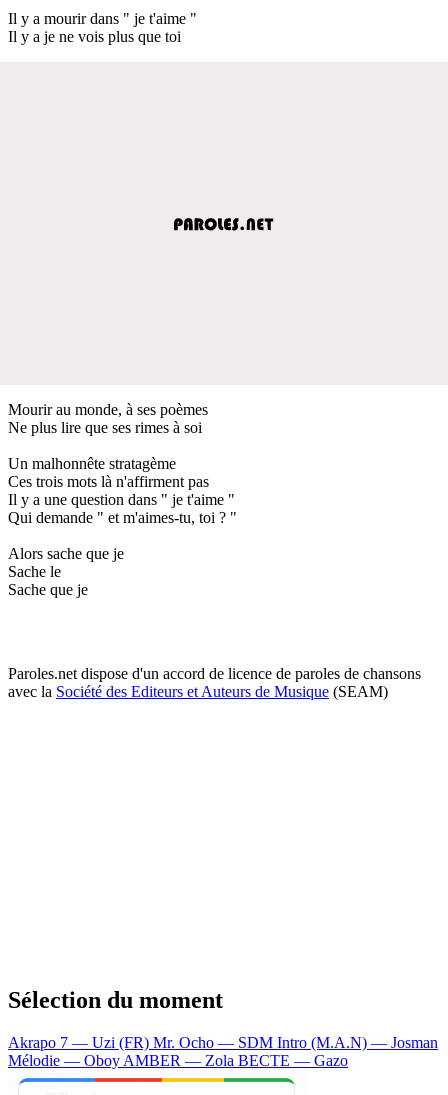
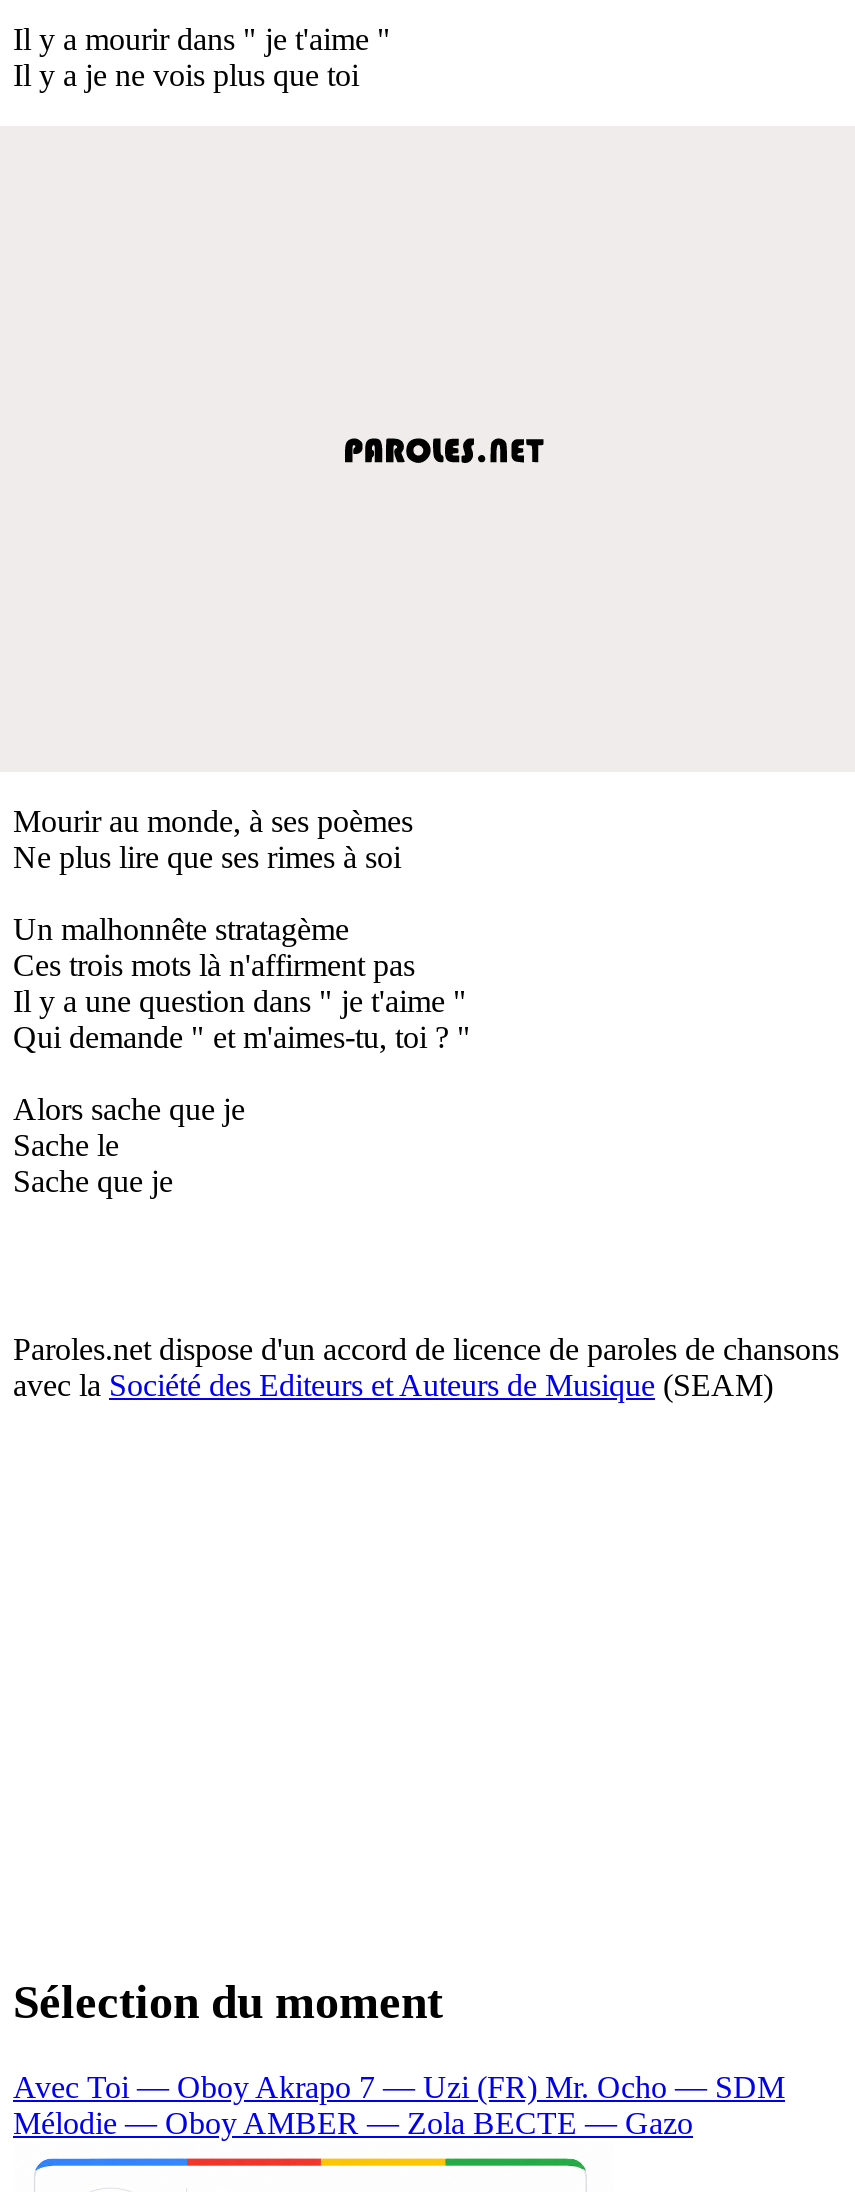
- Akrapo 7 — Uzi (FR) Mr. Ocho — SDM Intro (M.A.N) — Josman
+ Avec Toi — Oboy Akrapo 7 — Uzi (FR) Mr. Ocho — SDM
